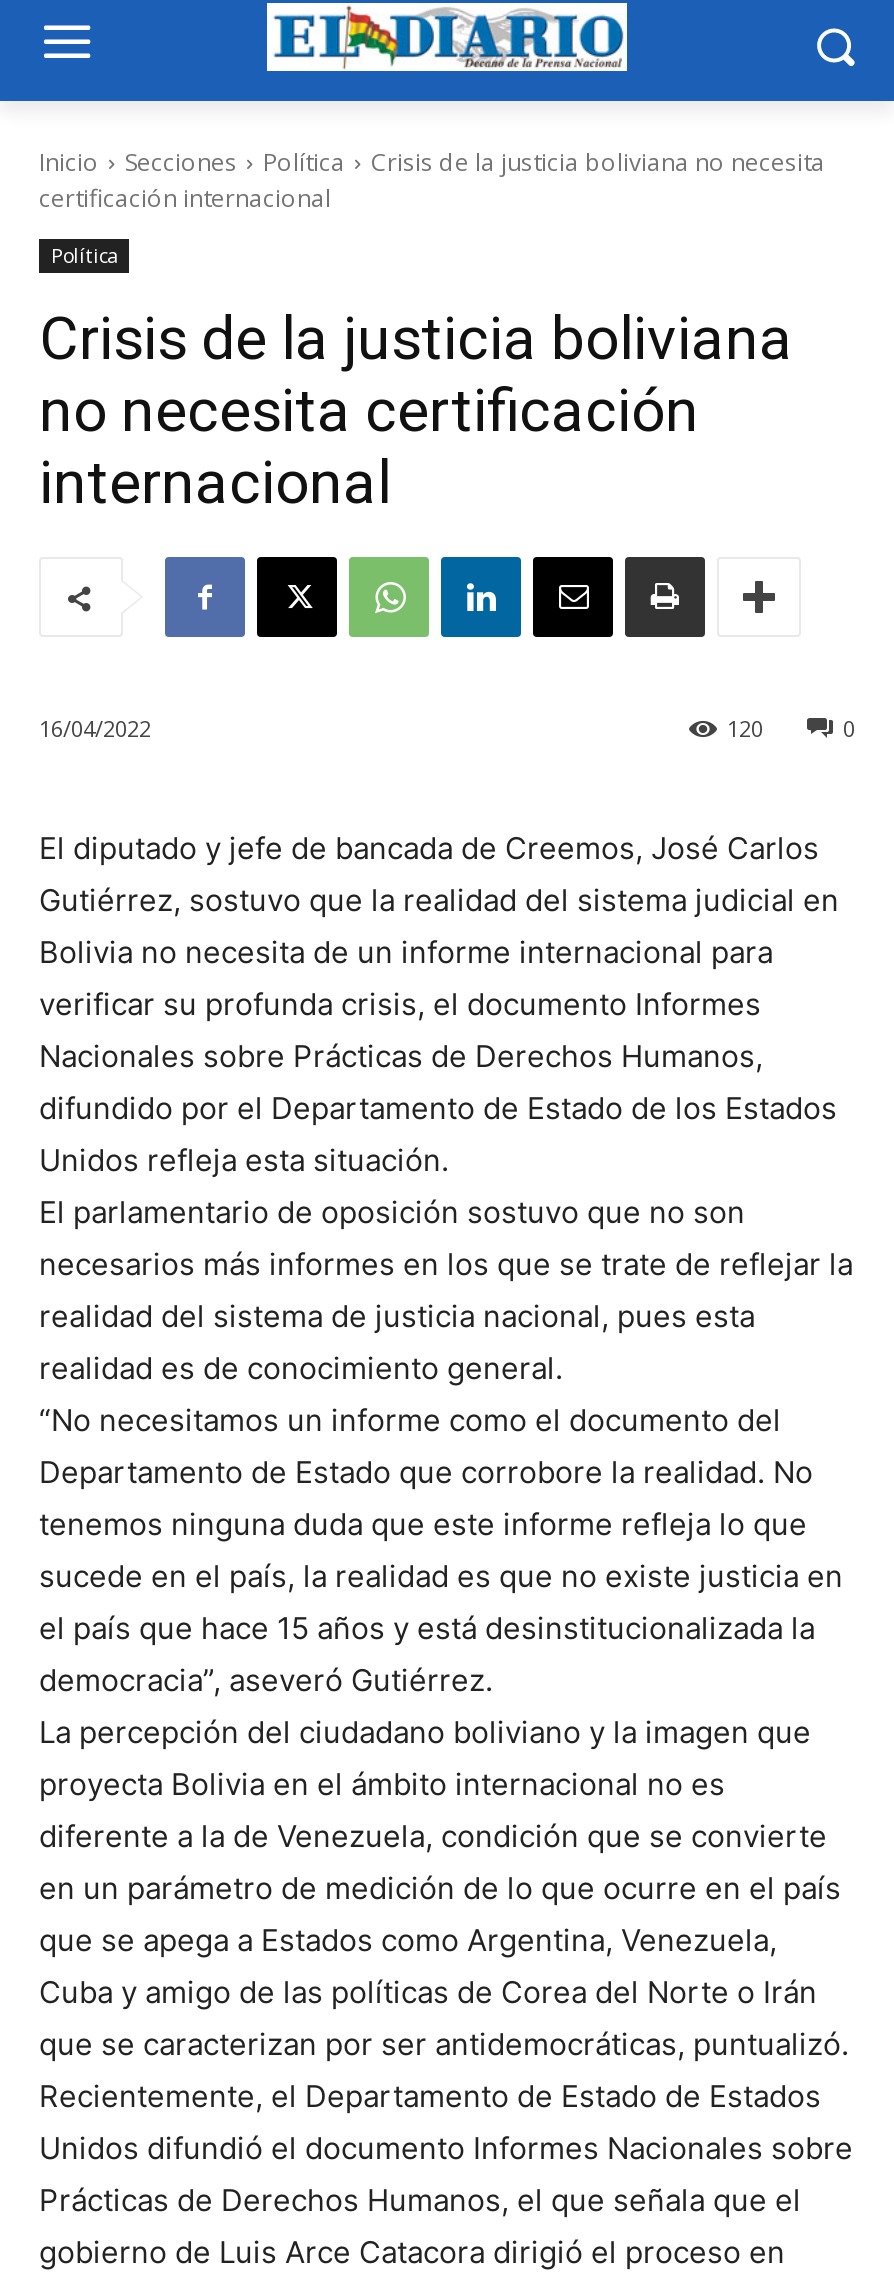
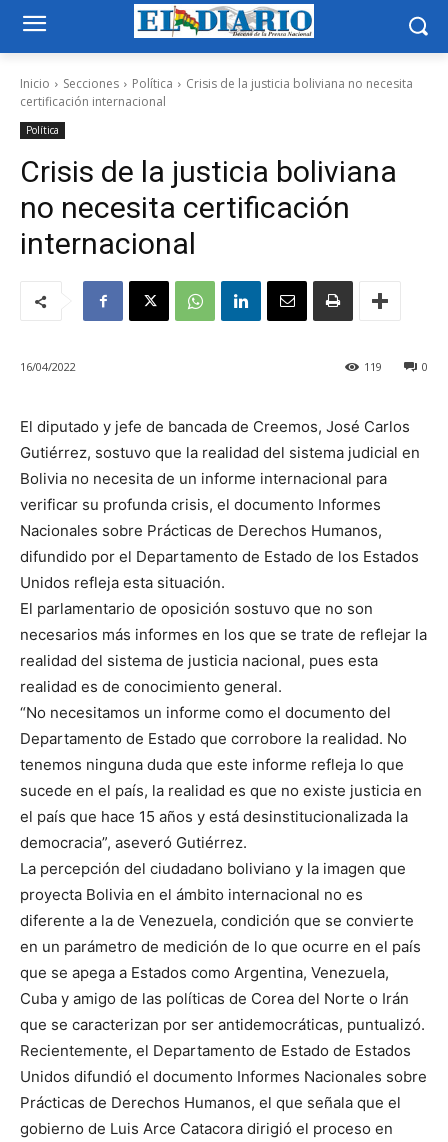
- 120
+ 119
